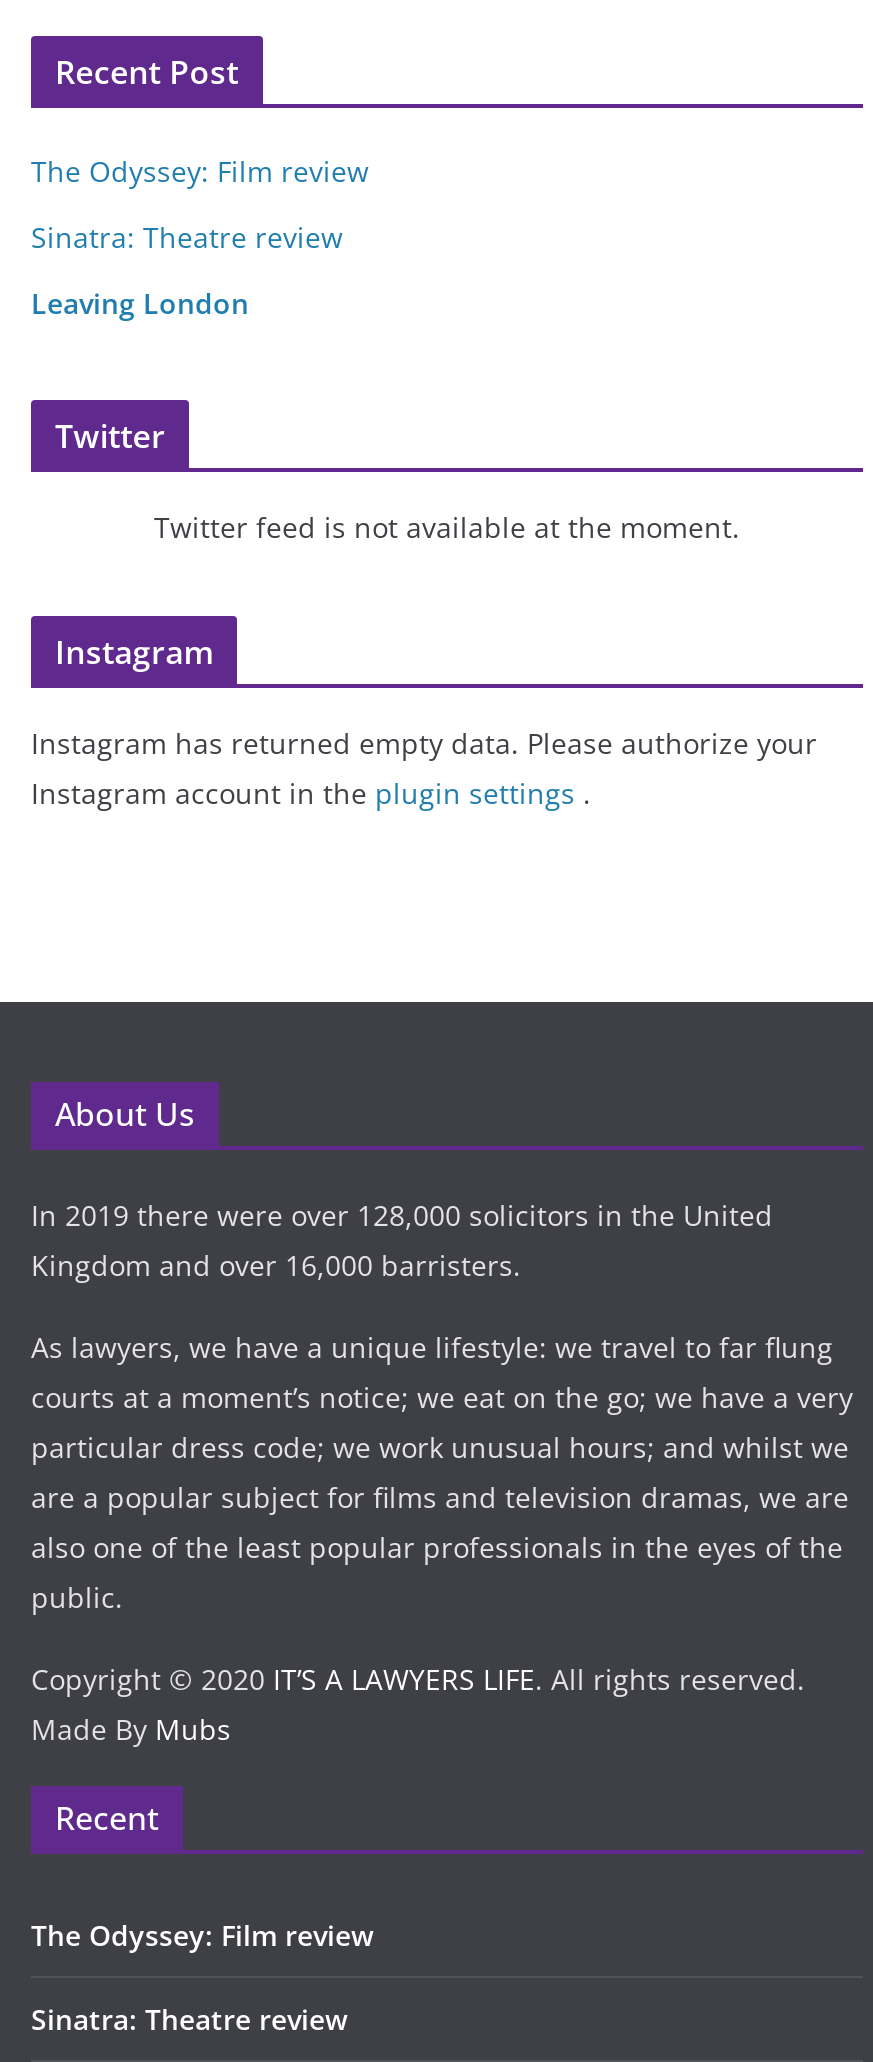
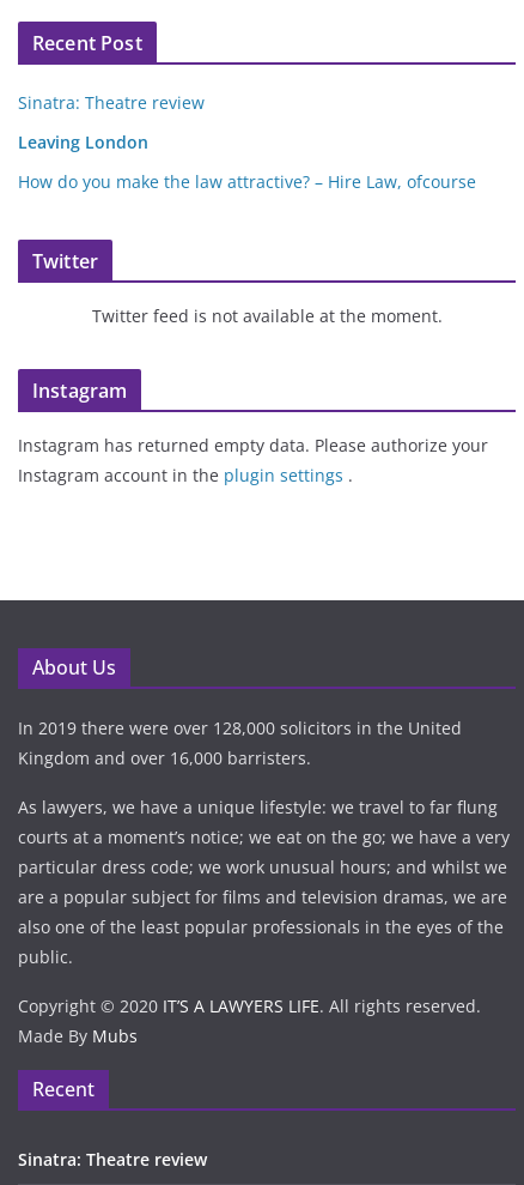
- The Odyssey: Film review

+ How do you make the law attractive? – Hire Law, ofcourse

- The Odyssey: Film review
